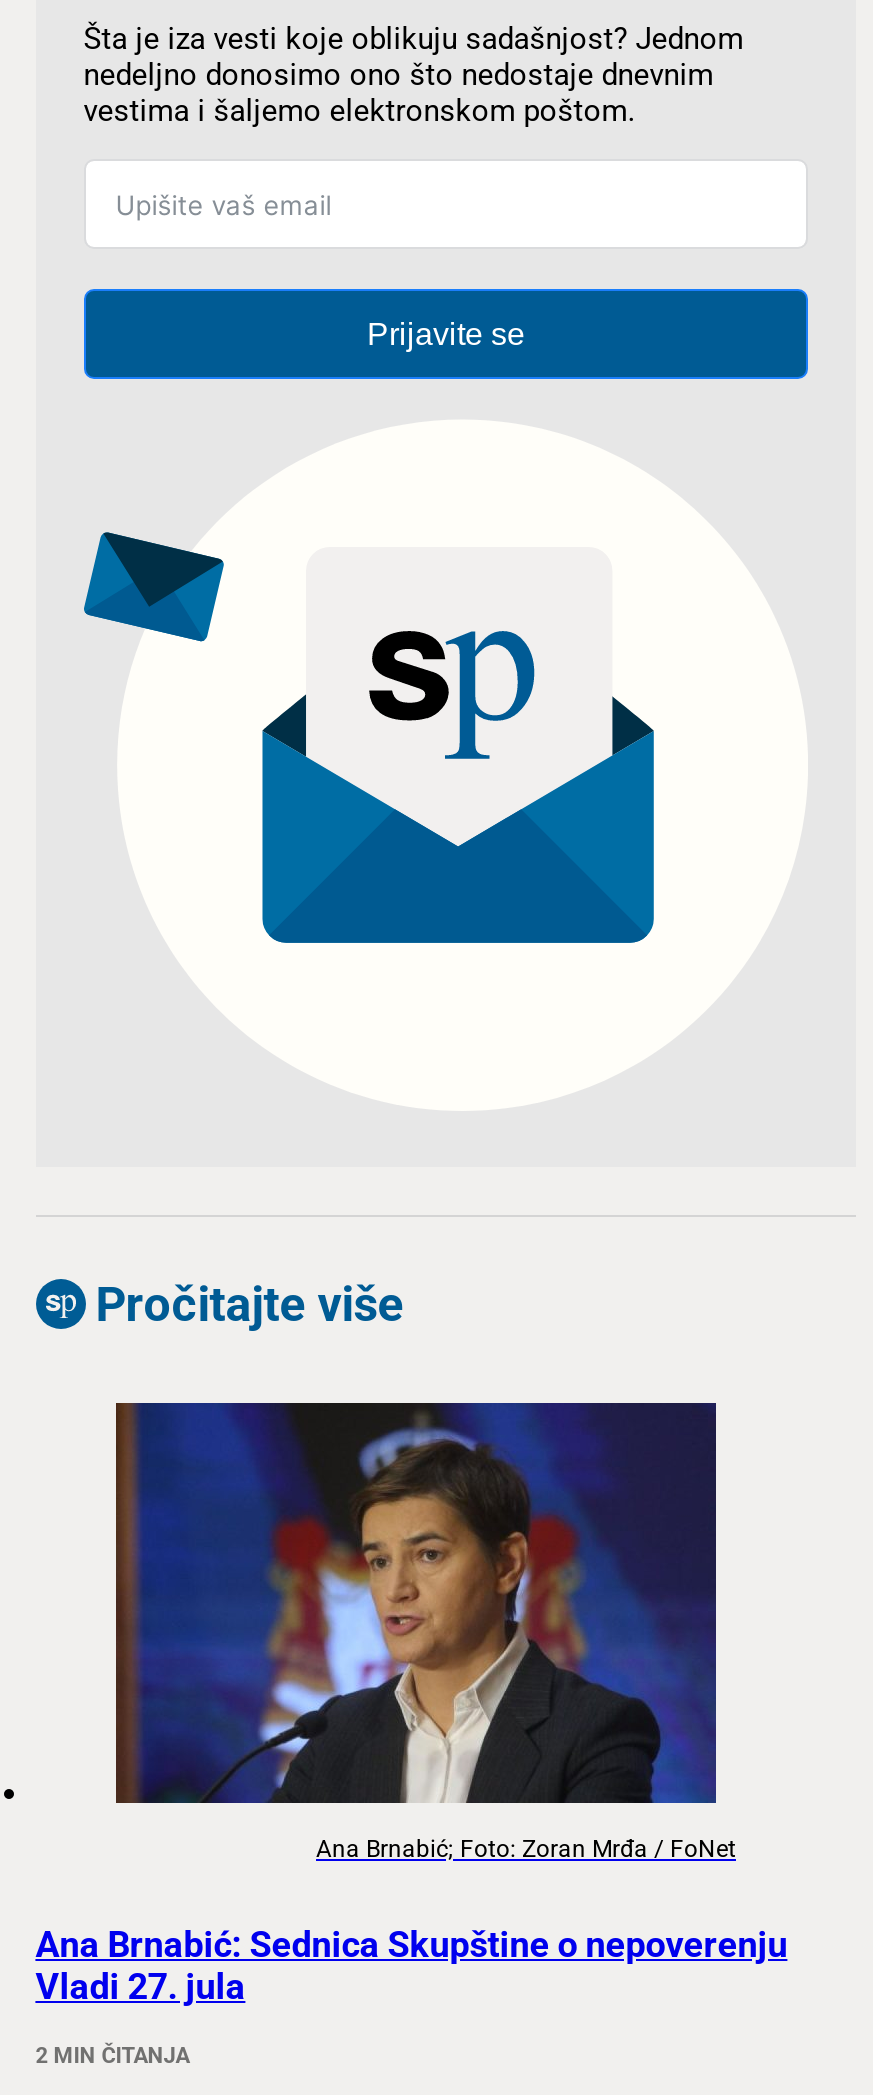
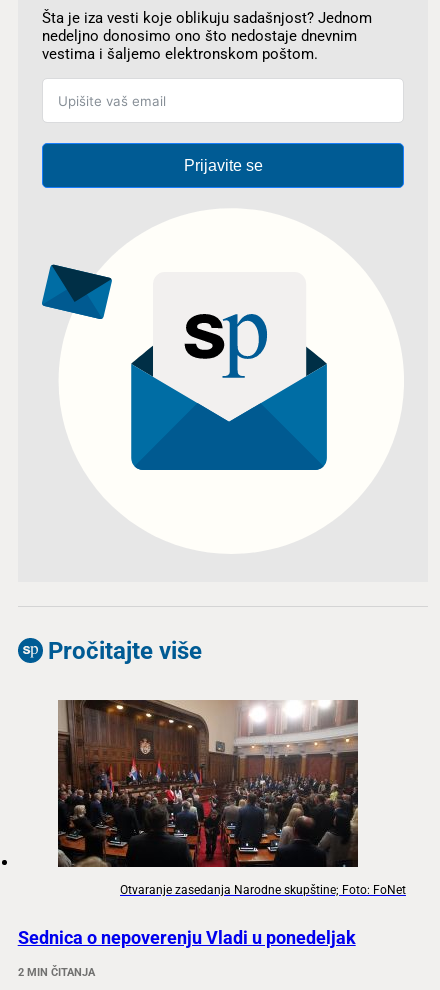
- [image]
- Ana Brnabić; Foto: Zoran Mrđa / FoNet
+ [image]
+ Otvaranje zasedanja Narodne skupštine; Foto: FoNet

- Ana Brnabić: Sednica Skupštine o nepoverenju
- Vladi 27. jula
+ Sednica o nepoverenju Vladi u ponedeljak
